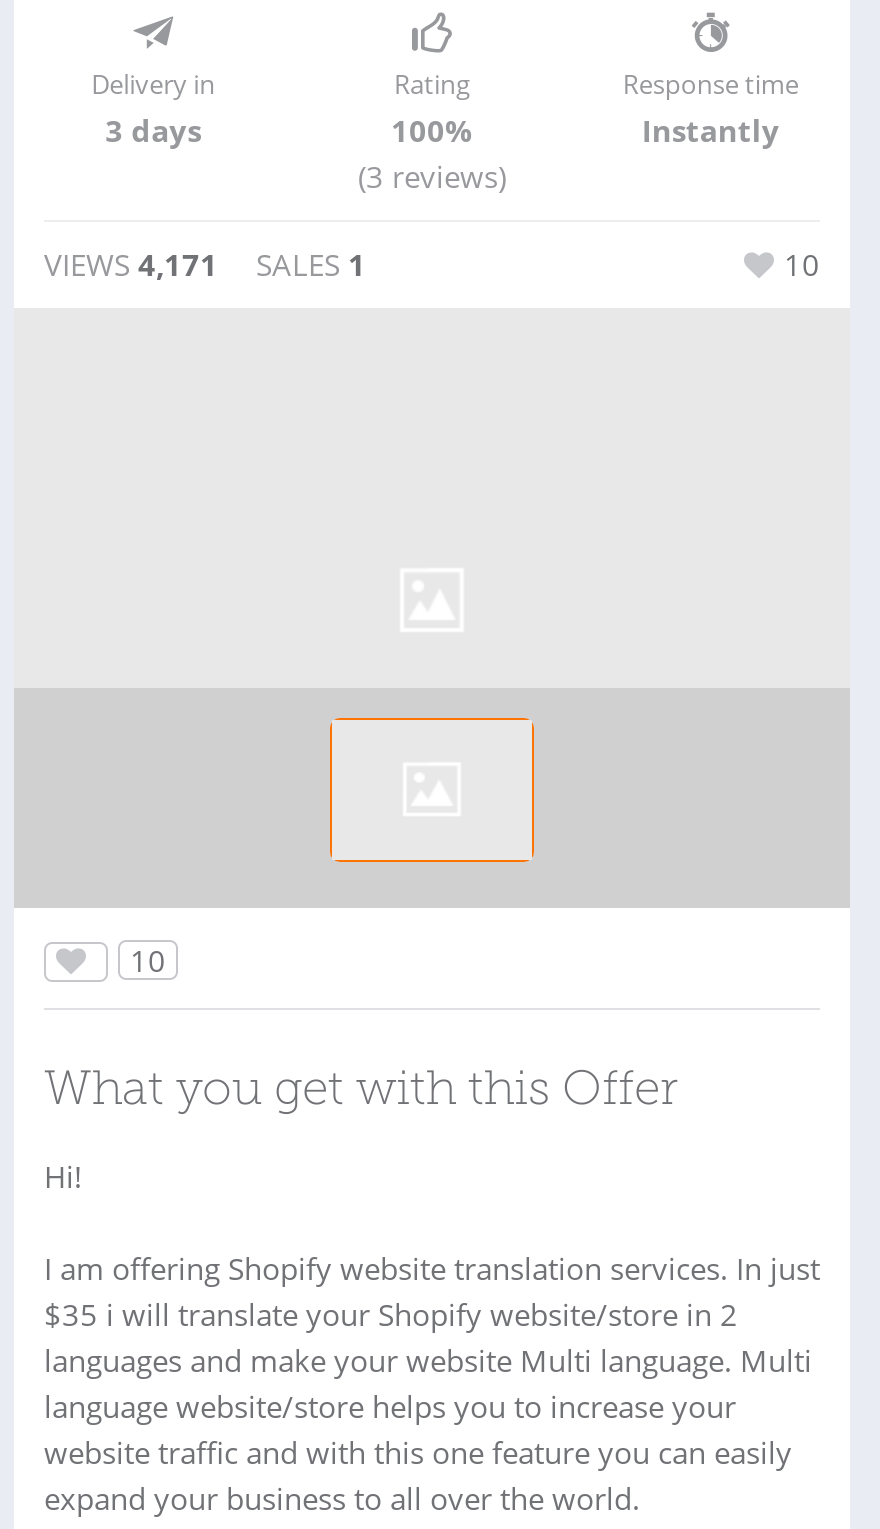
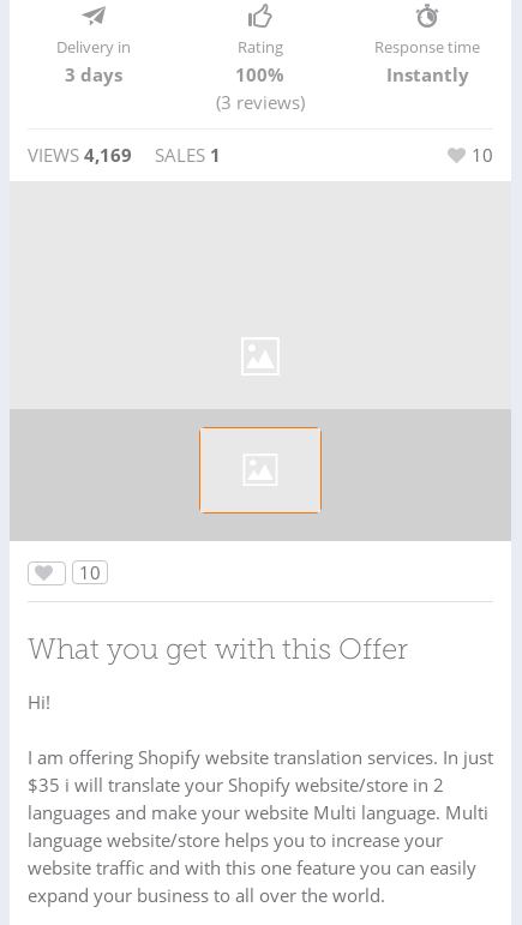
- VIEWS 4,171 SALES 1
+ VIEWS 4,169 SALES 1
